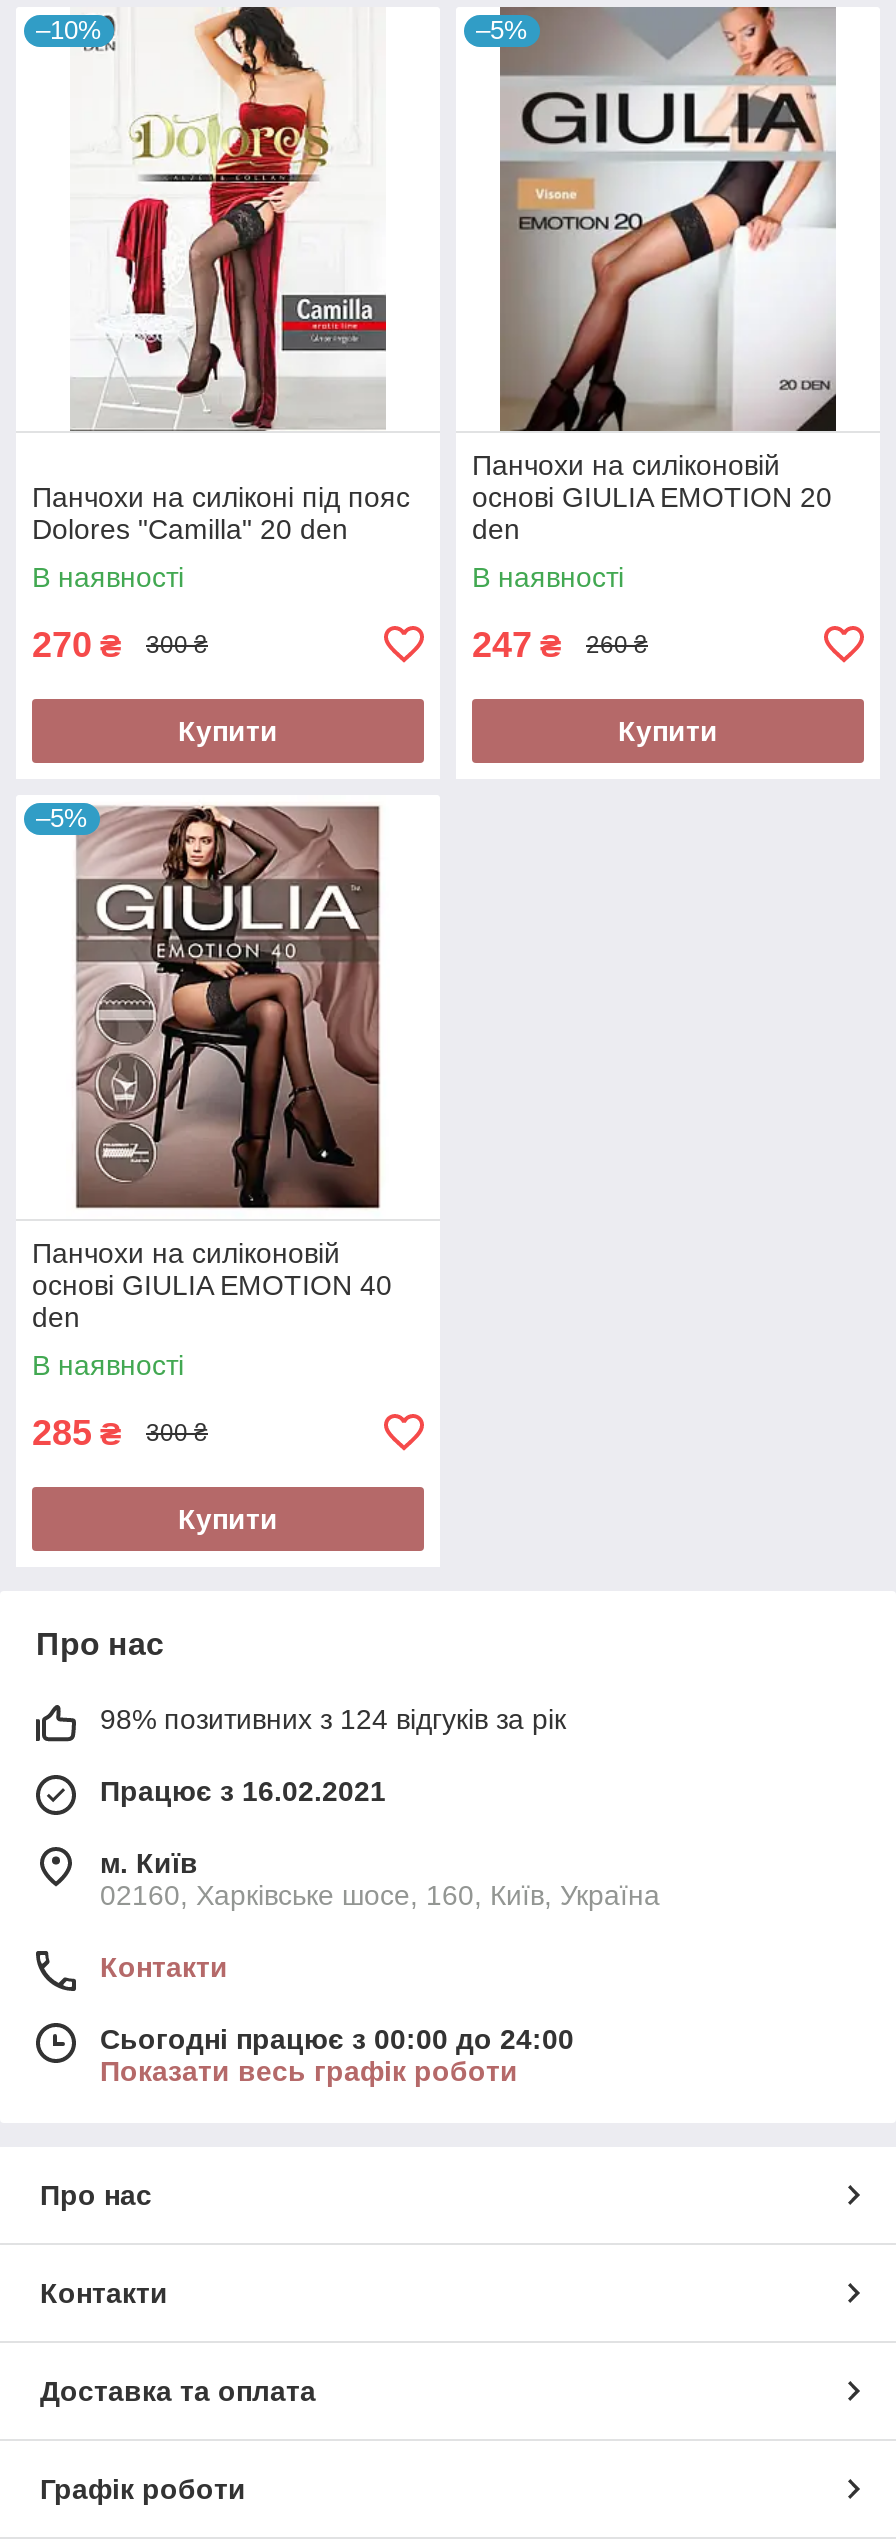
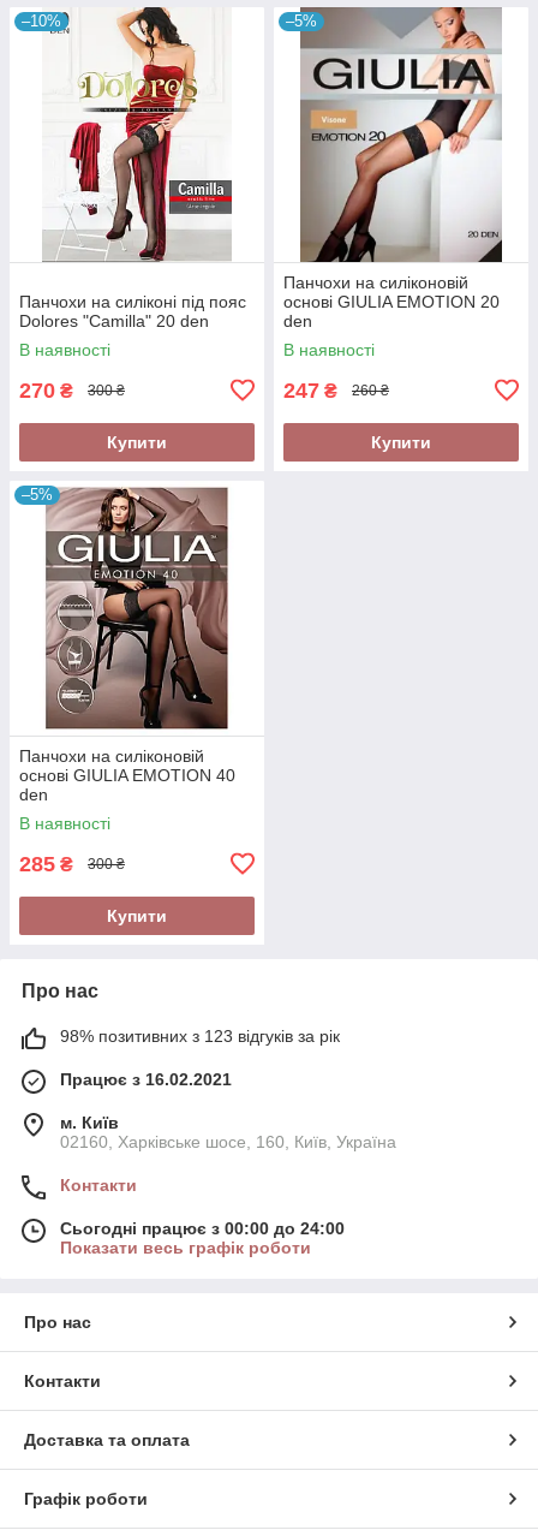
- 98% позитивних з 124 відгуків за рік
+ 98% позитивних з 123 відгуків за рік
